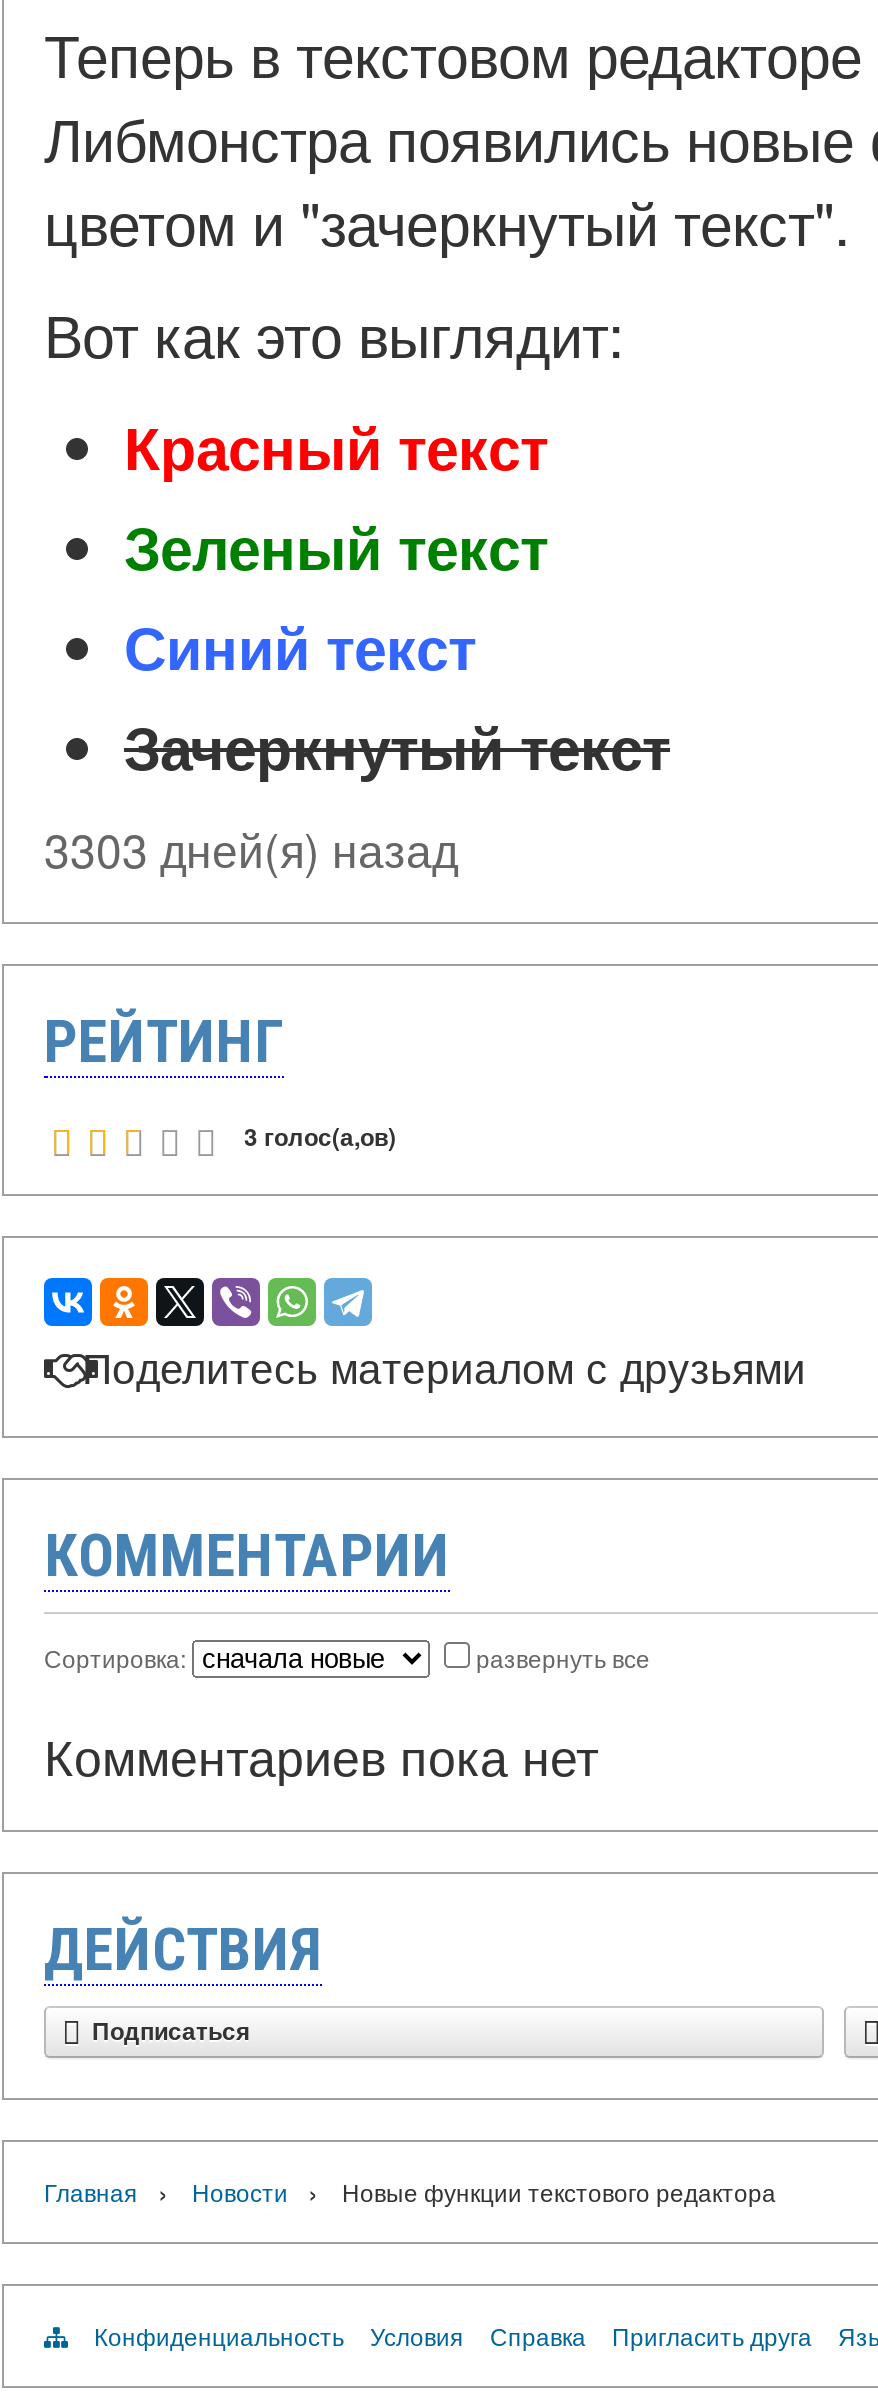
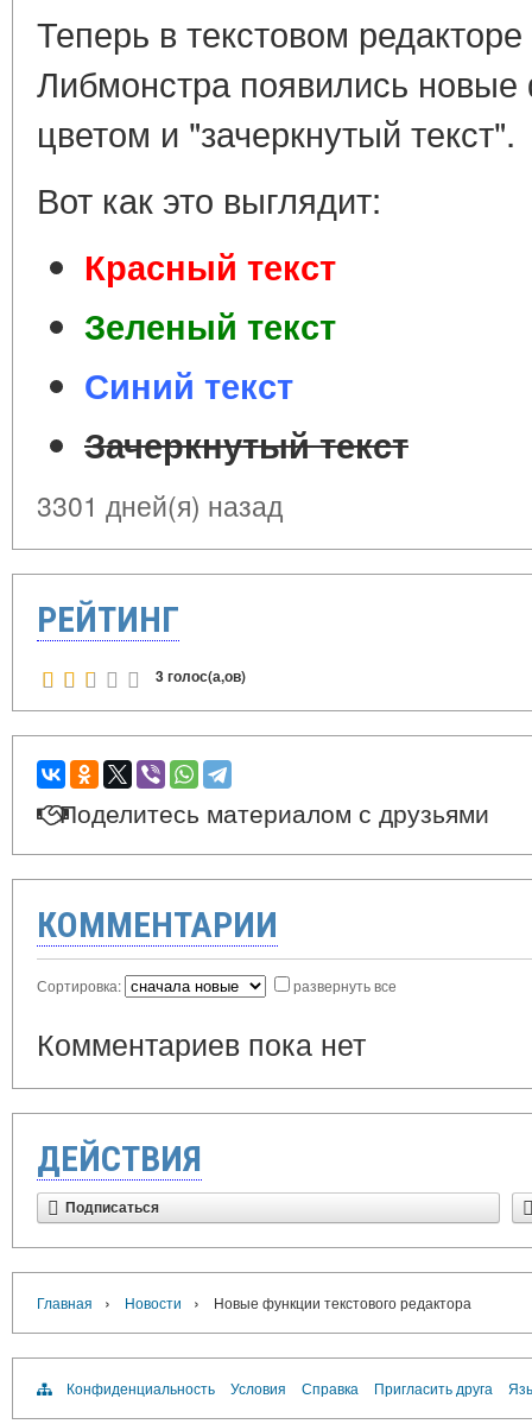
- 3303 дней(я) назад
+ 3301 дней(я) назад
